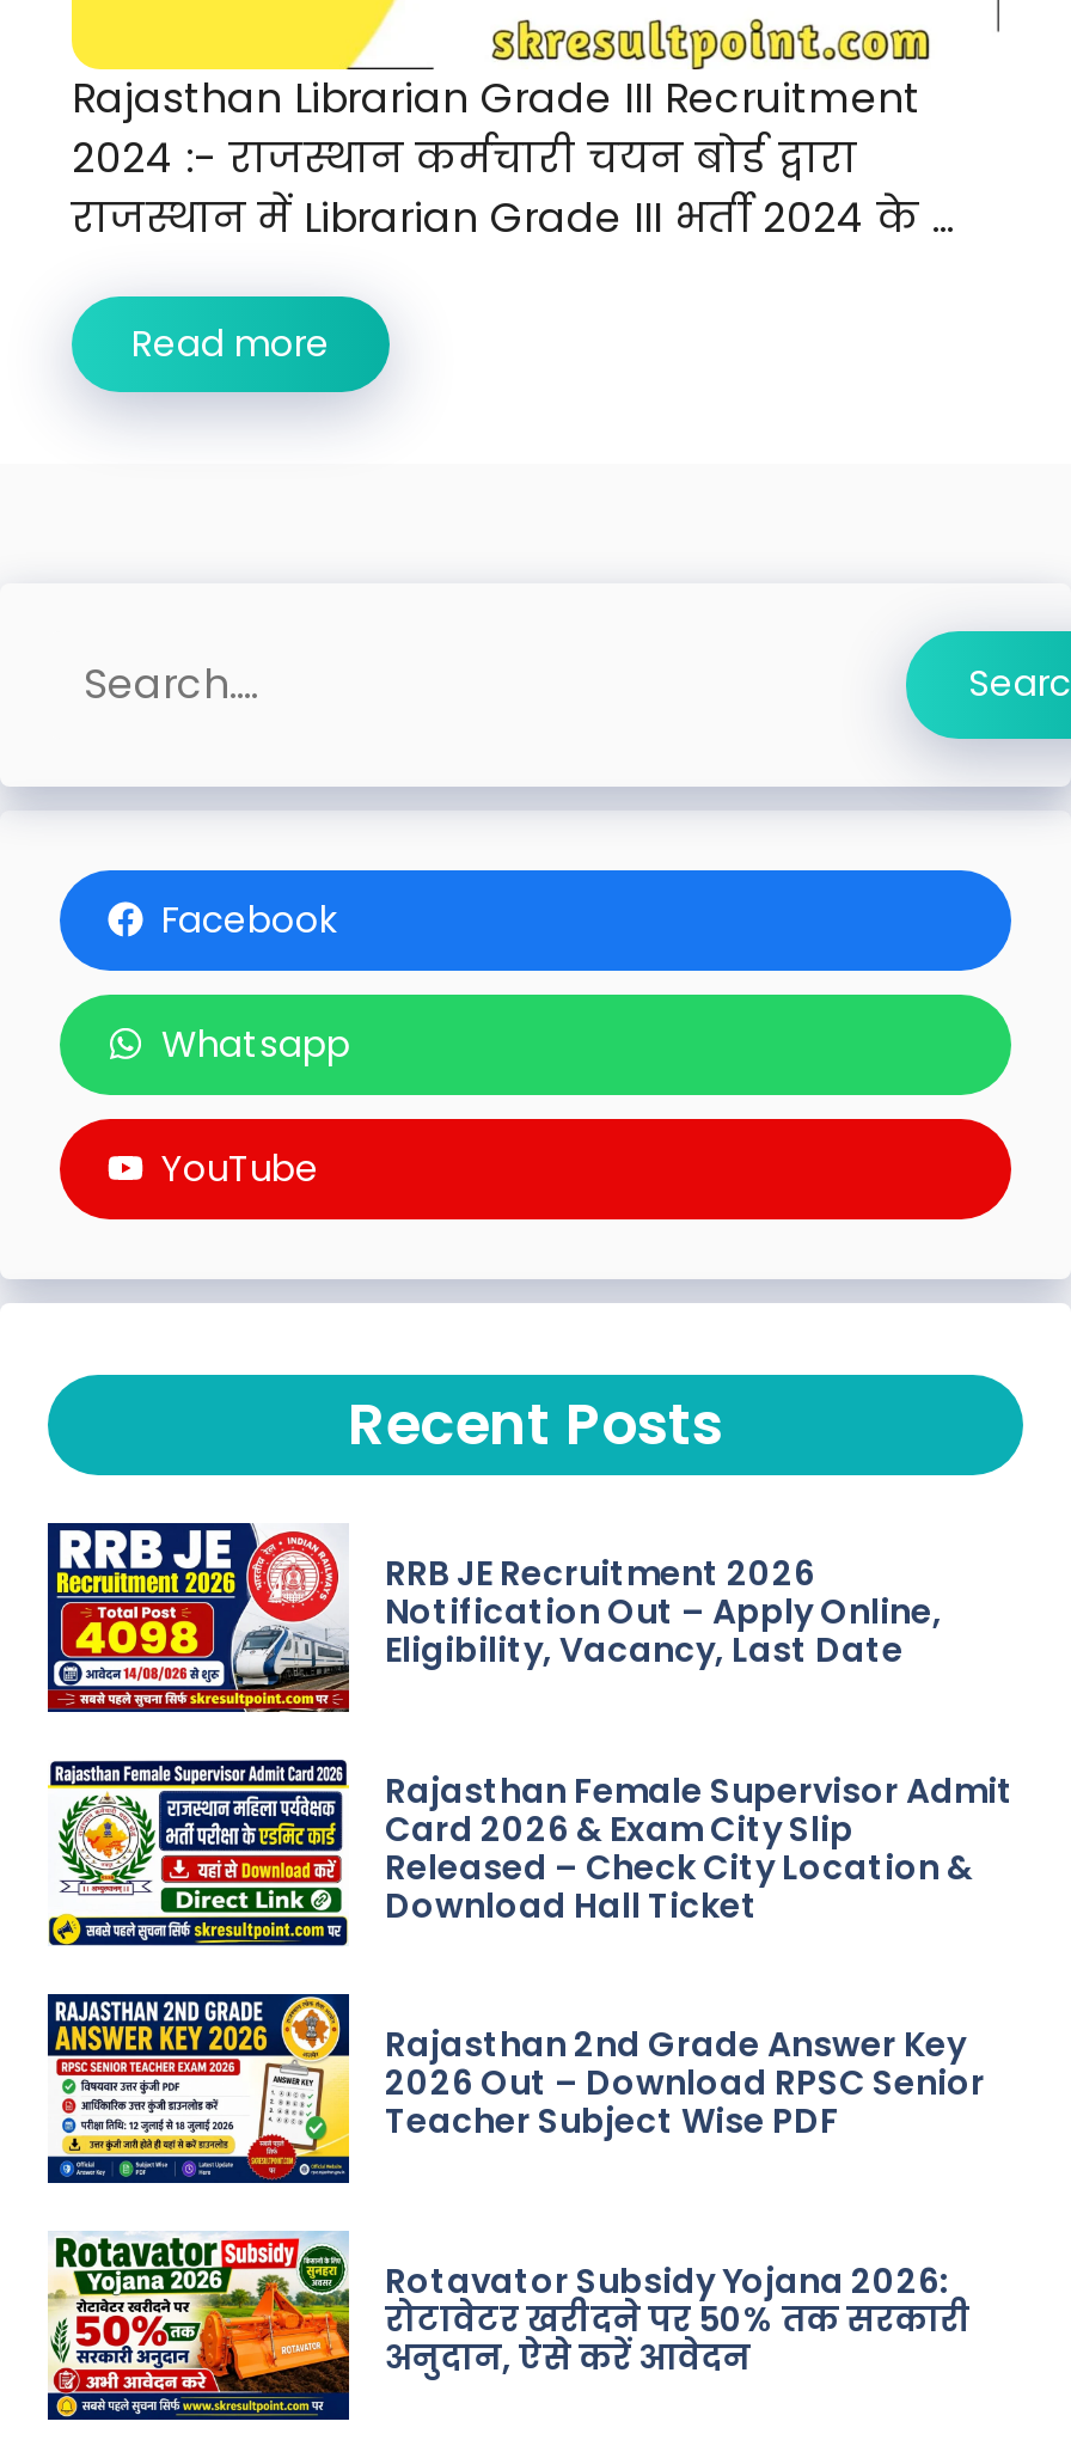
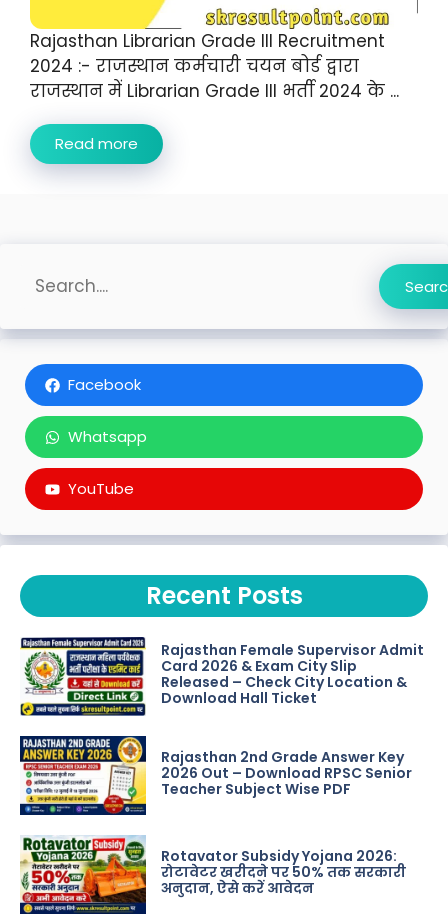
- [image]
- RRB JE Recruitment 2026
- Notification Out – Apply Online,
- Eligibility, Vacancy, Last Date
